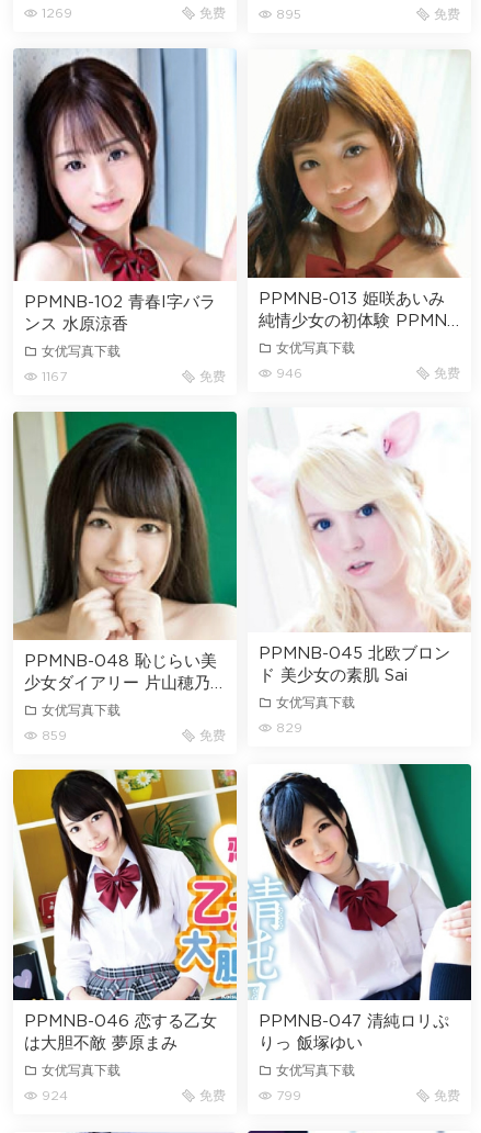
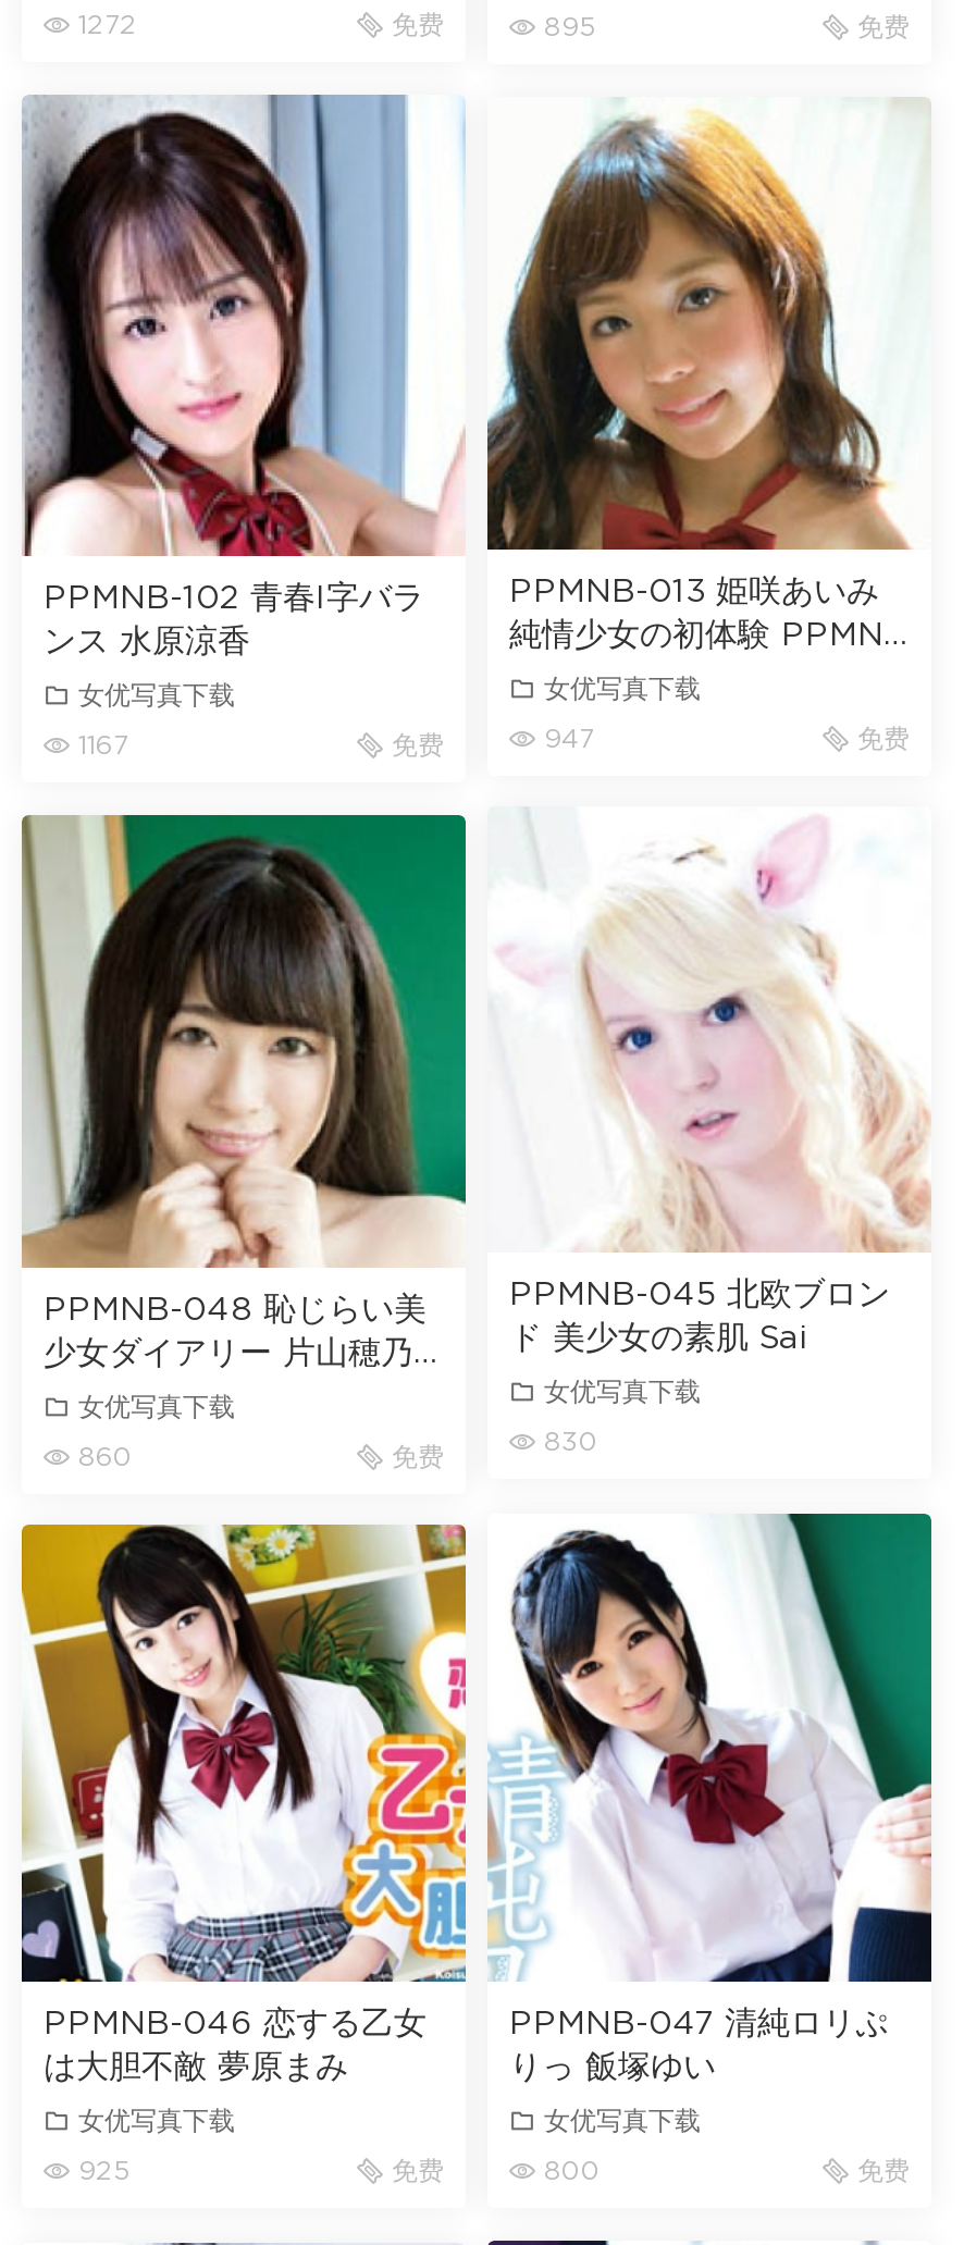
- 1269
+ 1272

- 946
+ 947

- 829
+ 830

- 859
+ 860

- 924
+ 925

- 799
+ 800
